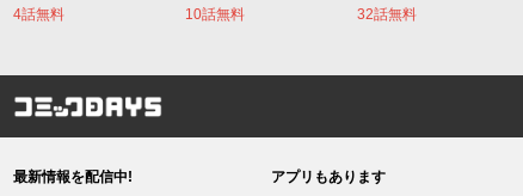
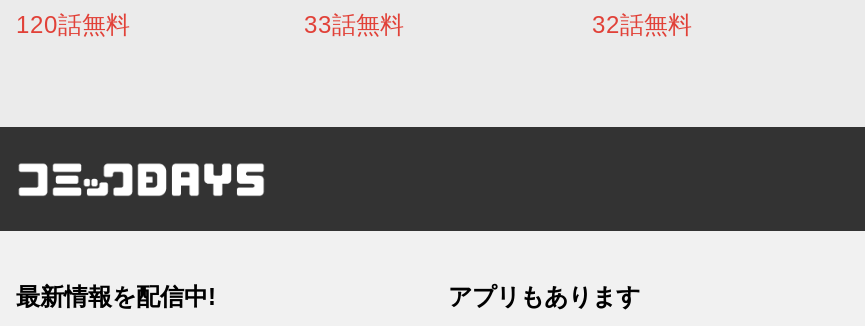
- 4話無料
+ 120話無料

- 10話無料
+ 33話無料
